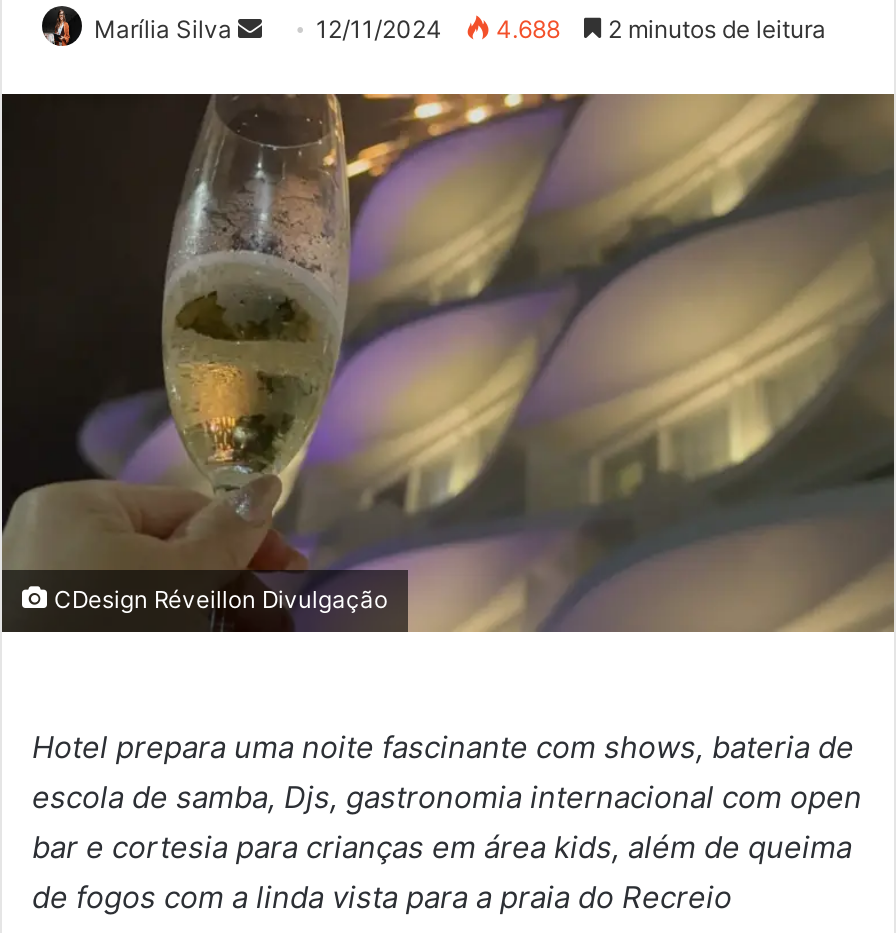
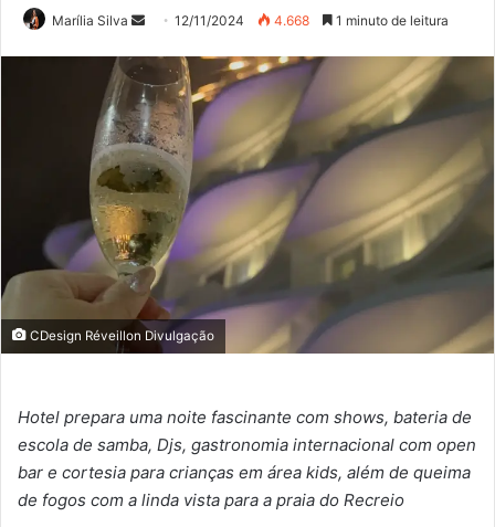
- 4.688
+ 4.668

- 2 minutos de leitura
+ 1 minuto de leitura
